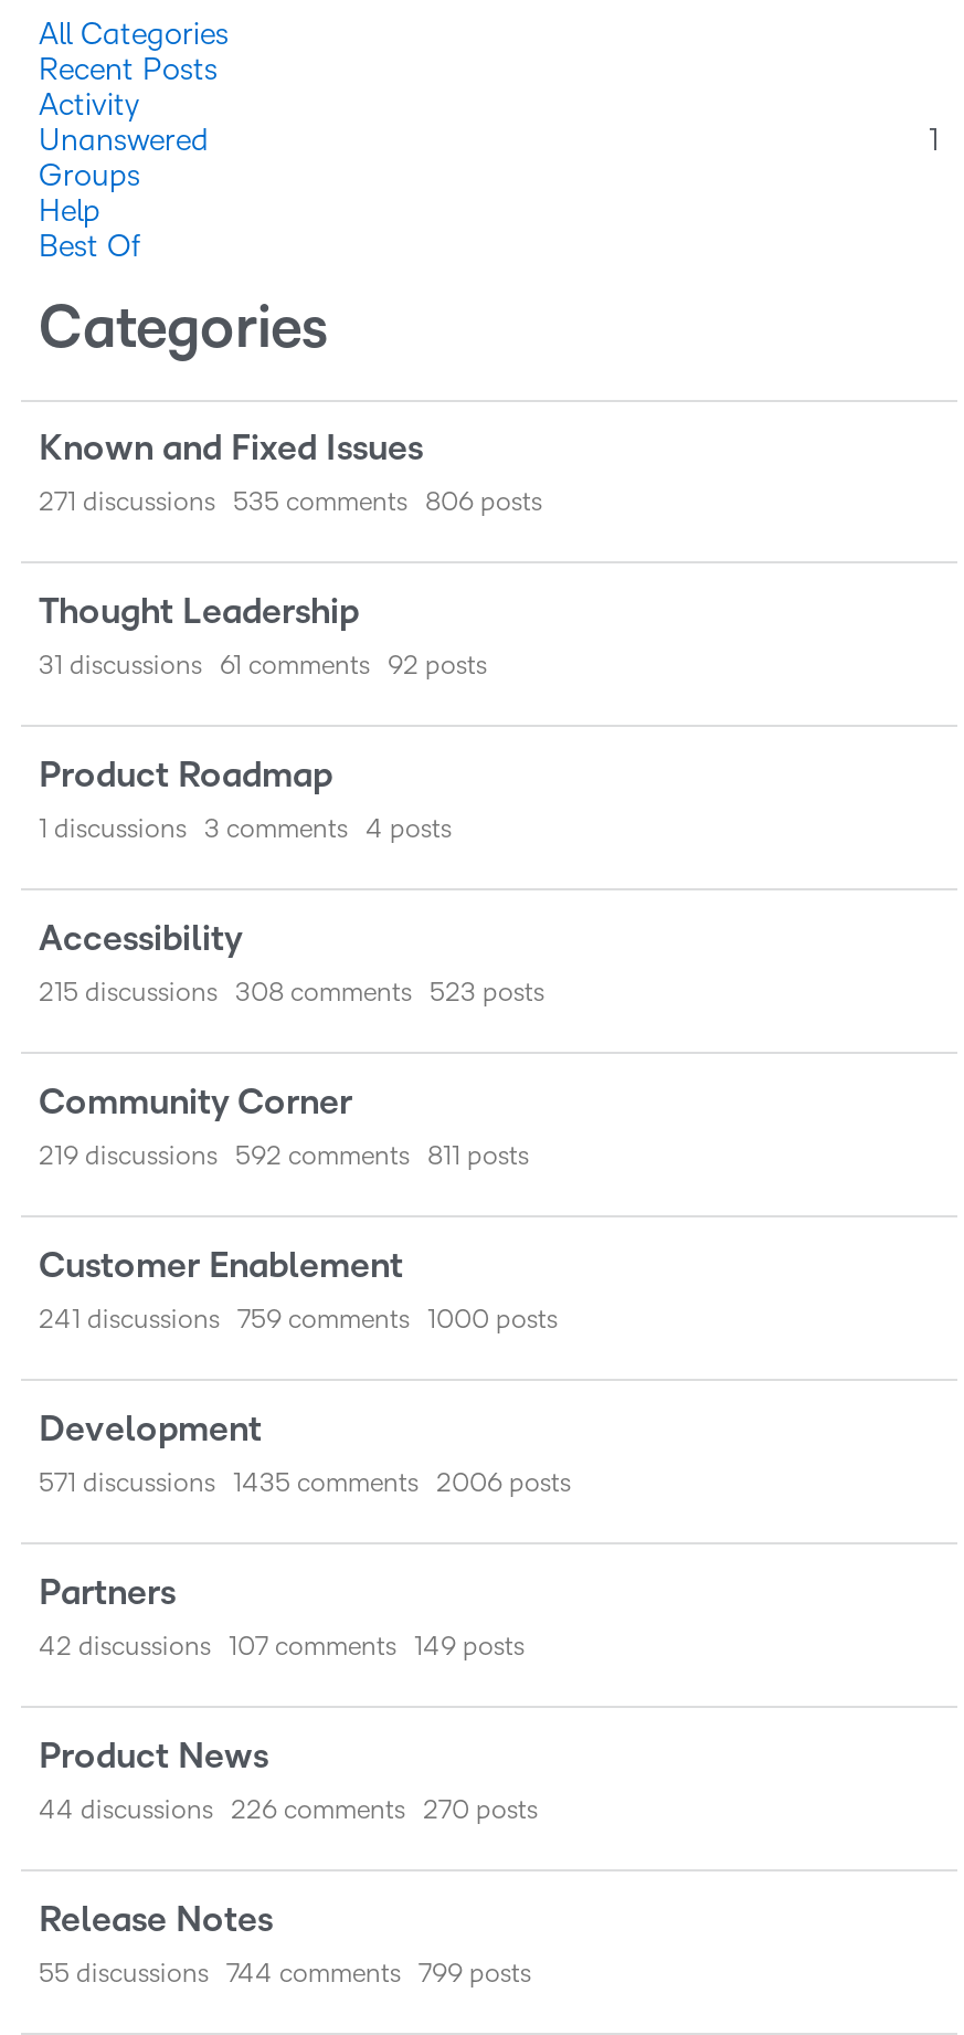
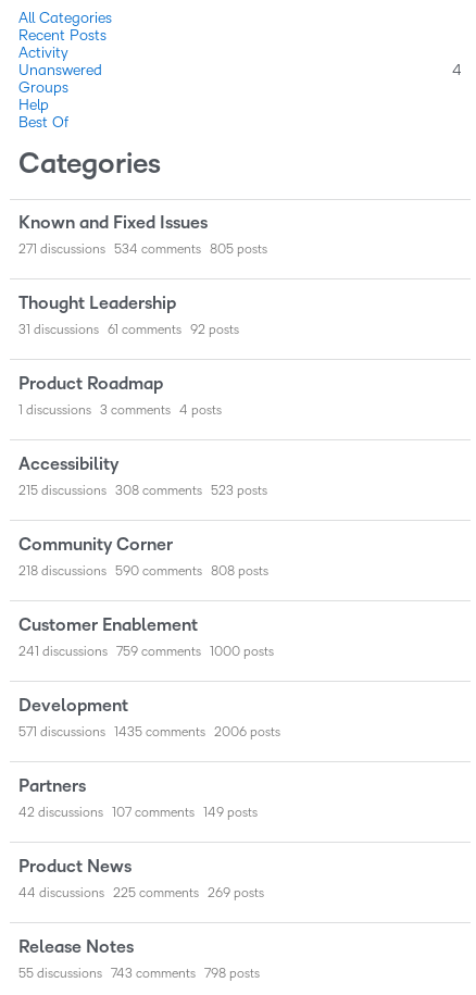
- 1
+ 4

- 535 comments
+ 534 comments

- 806 posts
+ 805 posts

- 219 discussions
+ 218 discussions

- 592 comments
+ 590 comments

- 811 posts
+ 808 posts

- 226 comments
+ 225 comments

- 270 posts
+ 269 posts

- 744 comments
+ 743 comments

- 799 posts
+ 798 posts
